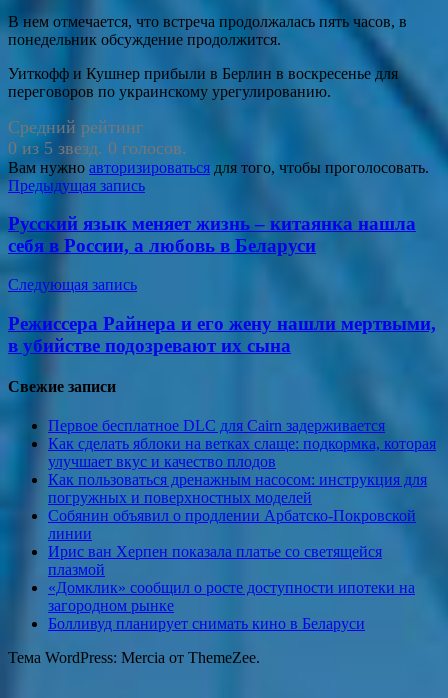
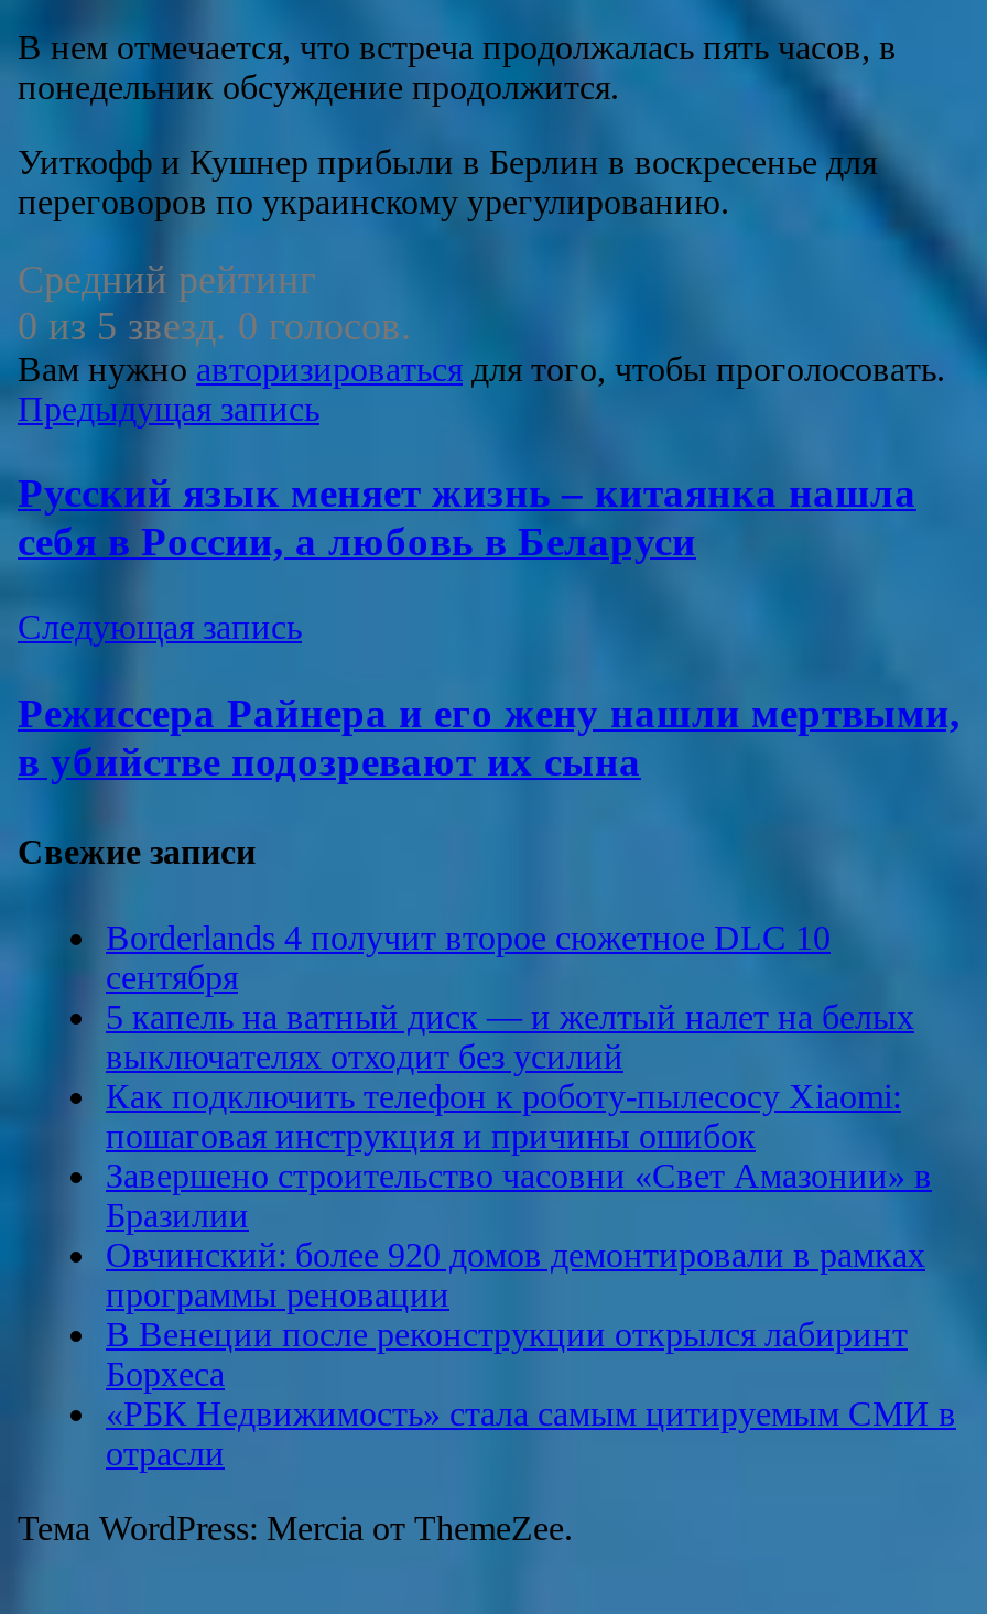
- Первое бесплатное DLC для Cairn задерживается
- Как сделать яблоки на ветках слаще: подкормка, которая
- улучшает вкус и качество плодов
- Как пользоваться дренажным насосом: инструкция для
- погружных и поверхностных моделей
- Собянин объявил о продлении Арбатско-Покровской
- линии
- Ирис ван Херпен показала платье со светящейся
- плазмой
- «Домклик» сообщил о росте доступности ипотеки на
- загородном рынке
- Болливуд планирует снимать кино в Беларуси
+ Borderlands 4 получит второе сюжетное DLC 10
+ сентября
+ 5 капель на ватный диск — и желтый налет на белых
+ выключателях отходит без усилий
+ Как подключить телефон к роботу-пылесосу Xiaomi:
+ пошаговая инструкция и причины ошибок
+ Завершено строительство часовни «Свет Амазонии» в
+ Бразилии
+ Овчинский: более 920 домов демонтировали в рамках
+ программы реновации
+ В Венеции после реконструкции открылся лабиринт
+ Борхеса
+ «РБК Недвижимость» стала самым цитируемым СМИ в
+ отрасли
